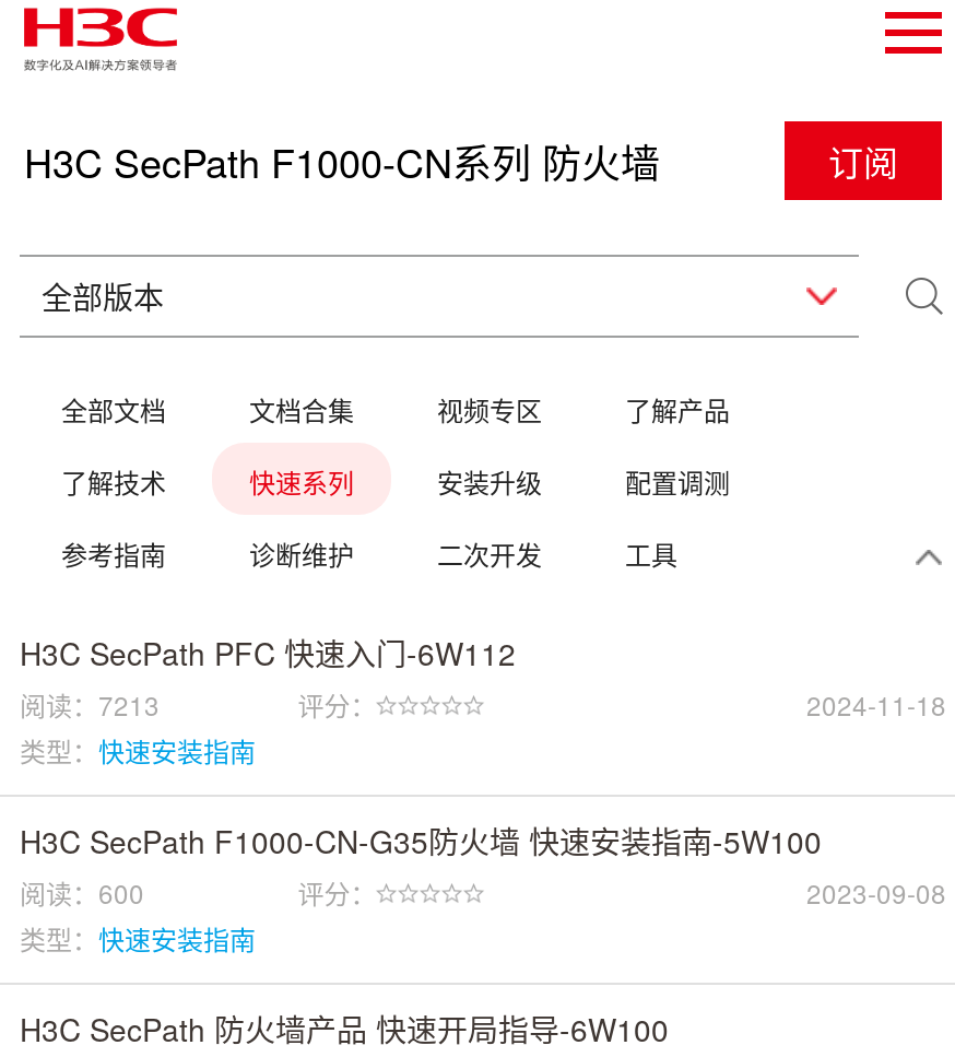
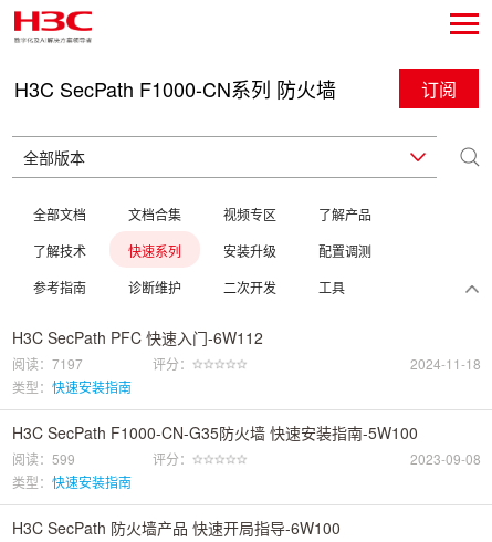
- 阅读：7213
+ 阅读：7197

- 阅读：600
+ 阅读：599
